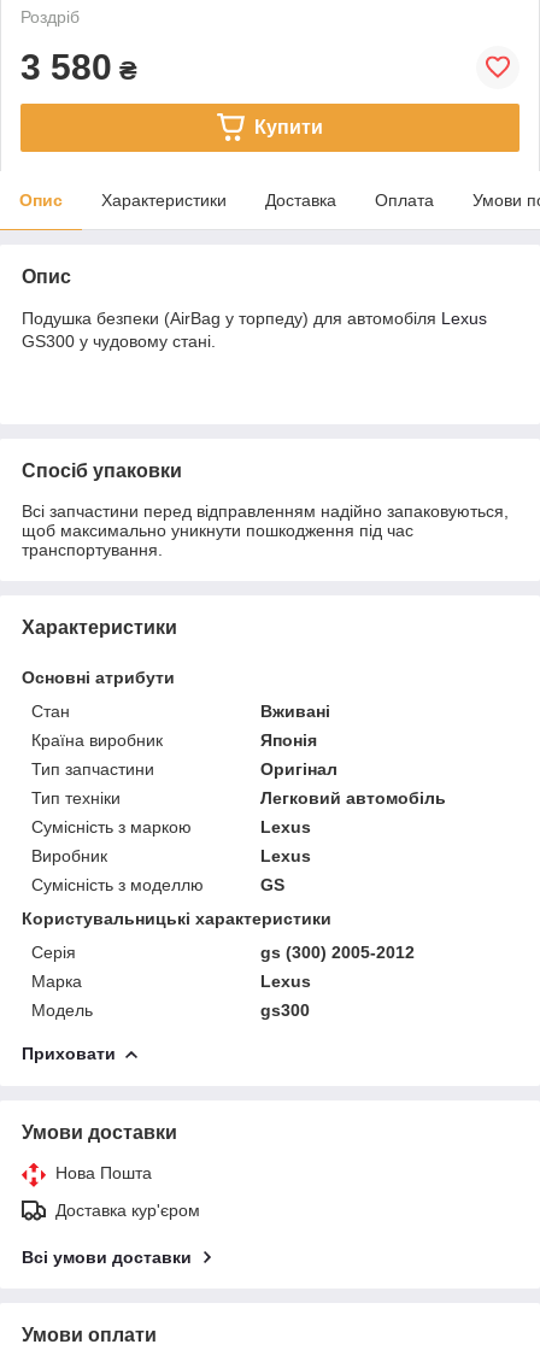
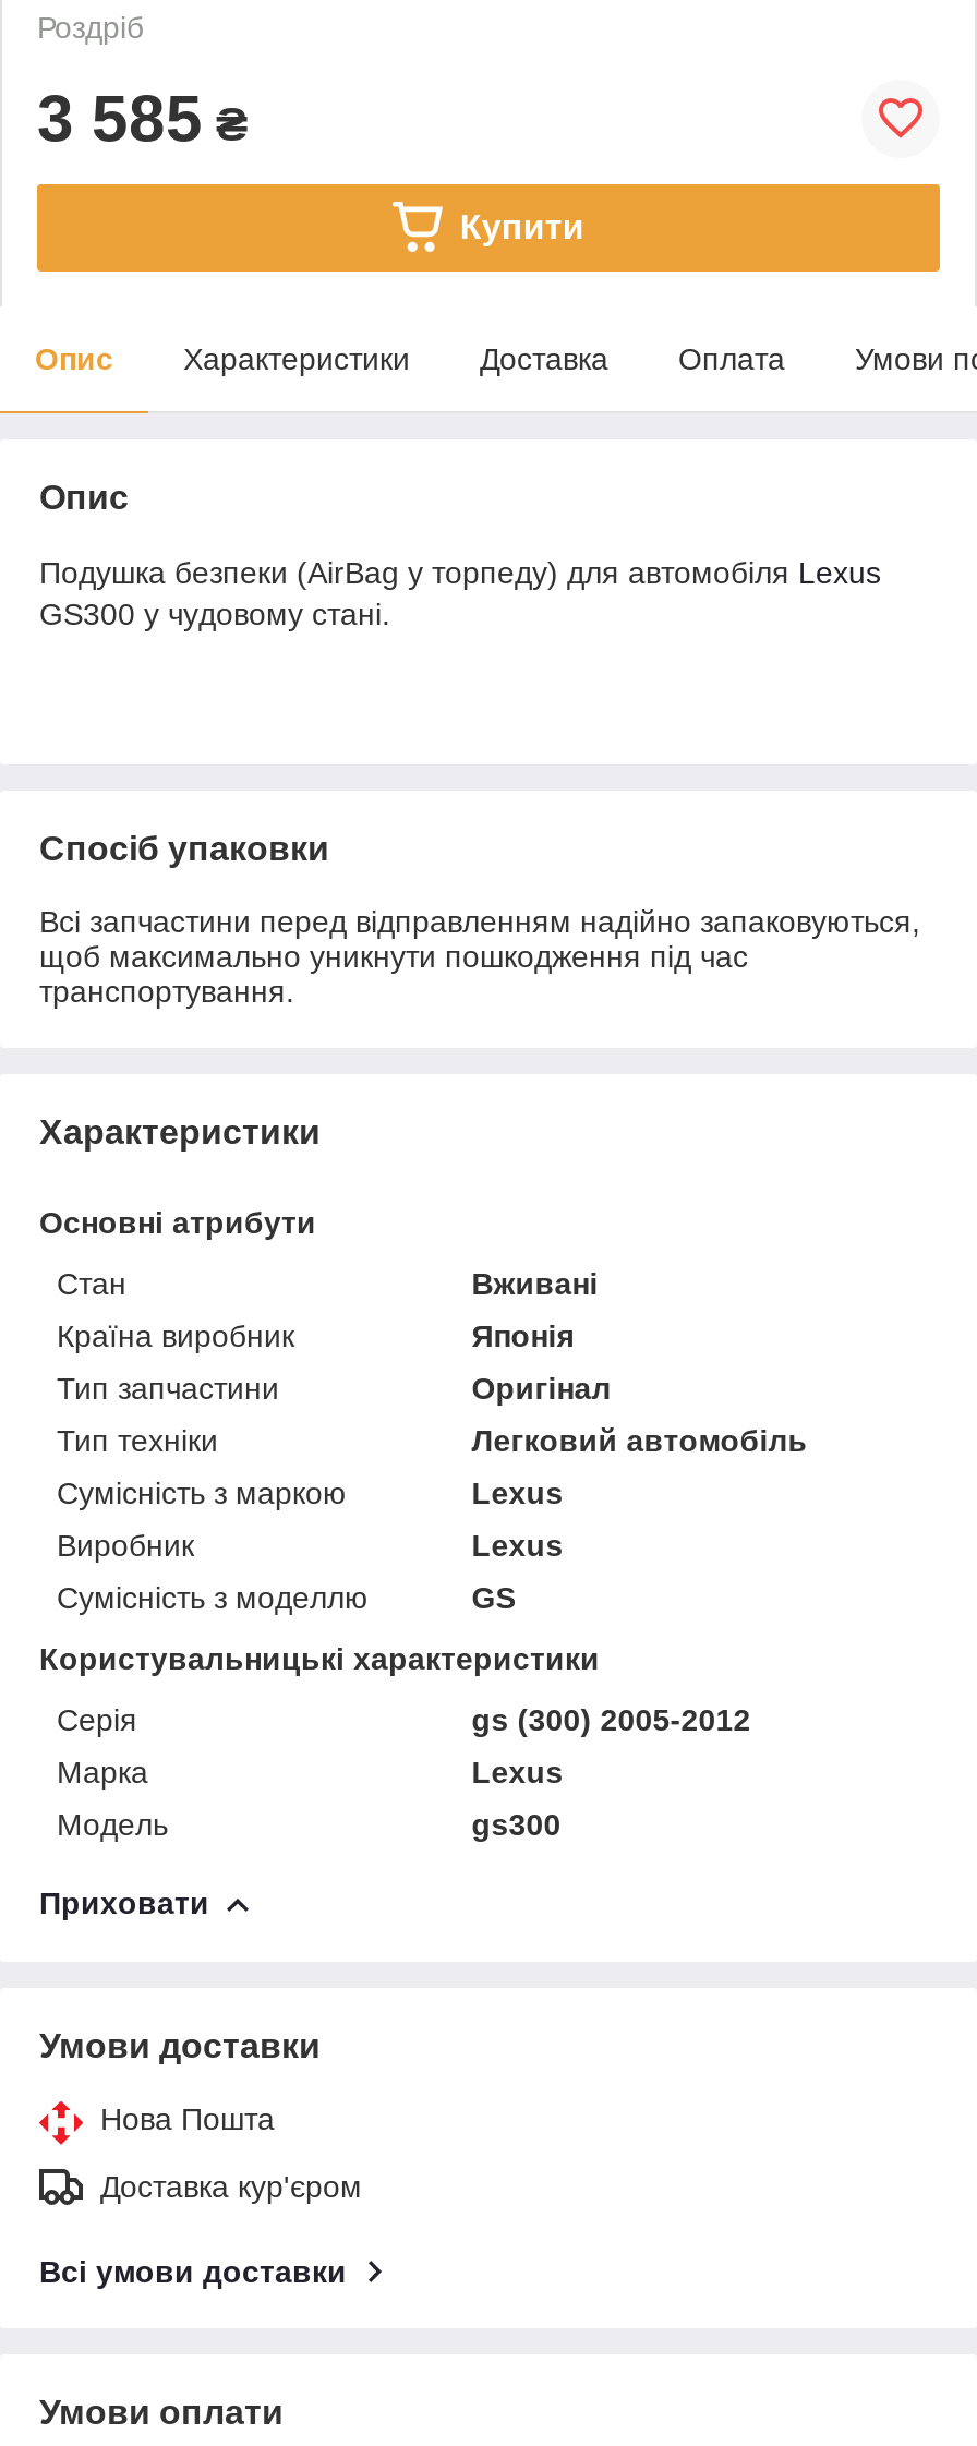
- 3 580 ₴
+ 3 585 ₴
